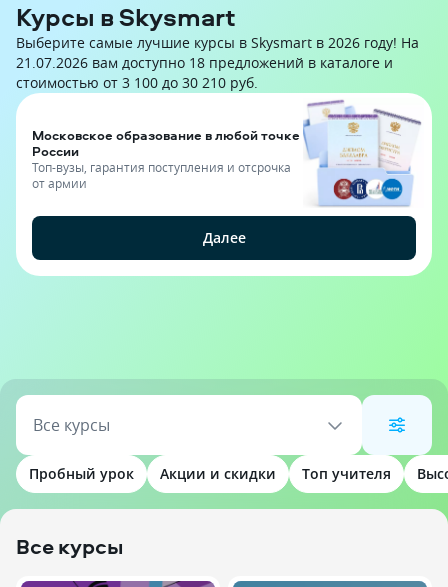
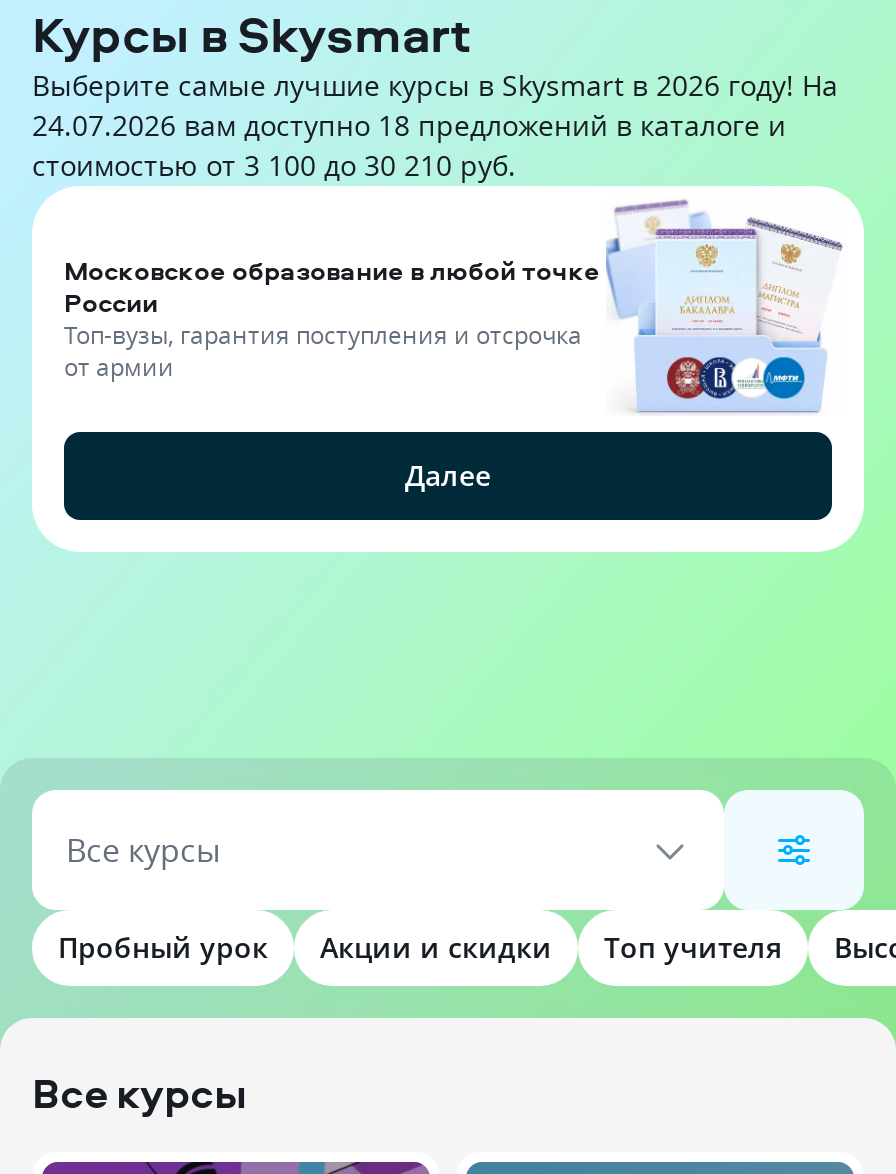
- 21.07.2026 вам доступно 18 предложений в каталоге и
+ 24.07.2026 вам доступно 18 предложений в каталоге и
